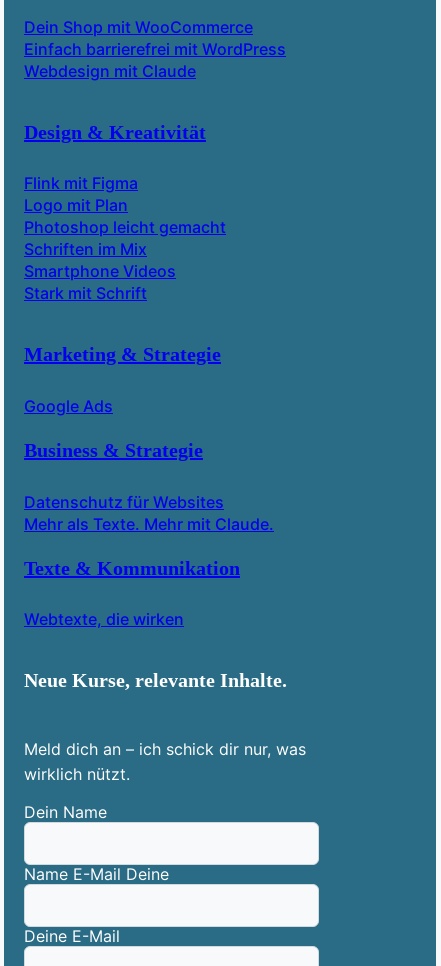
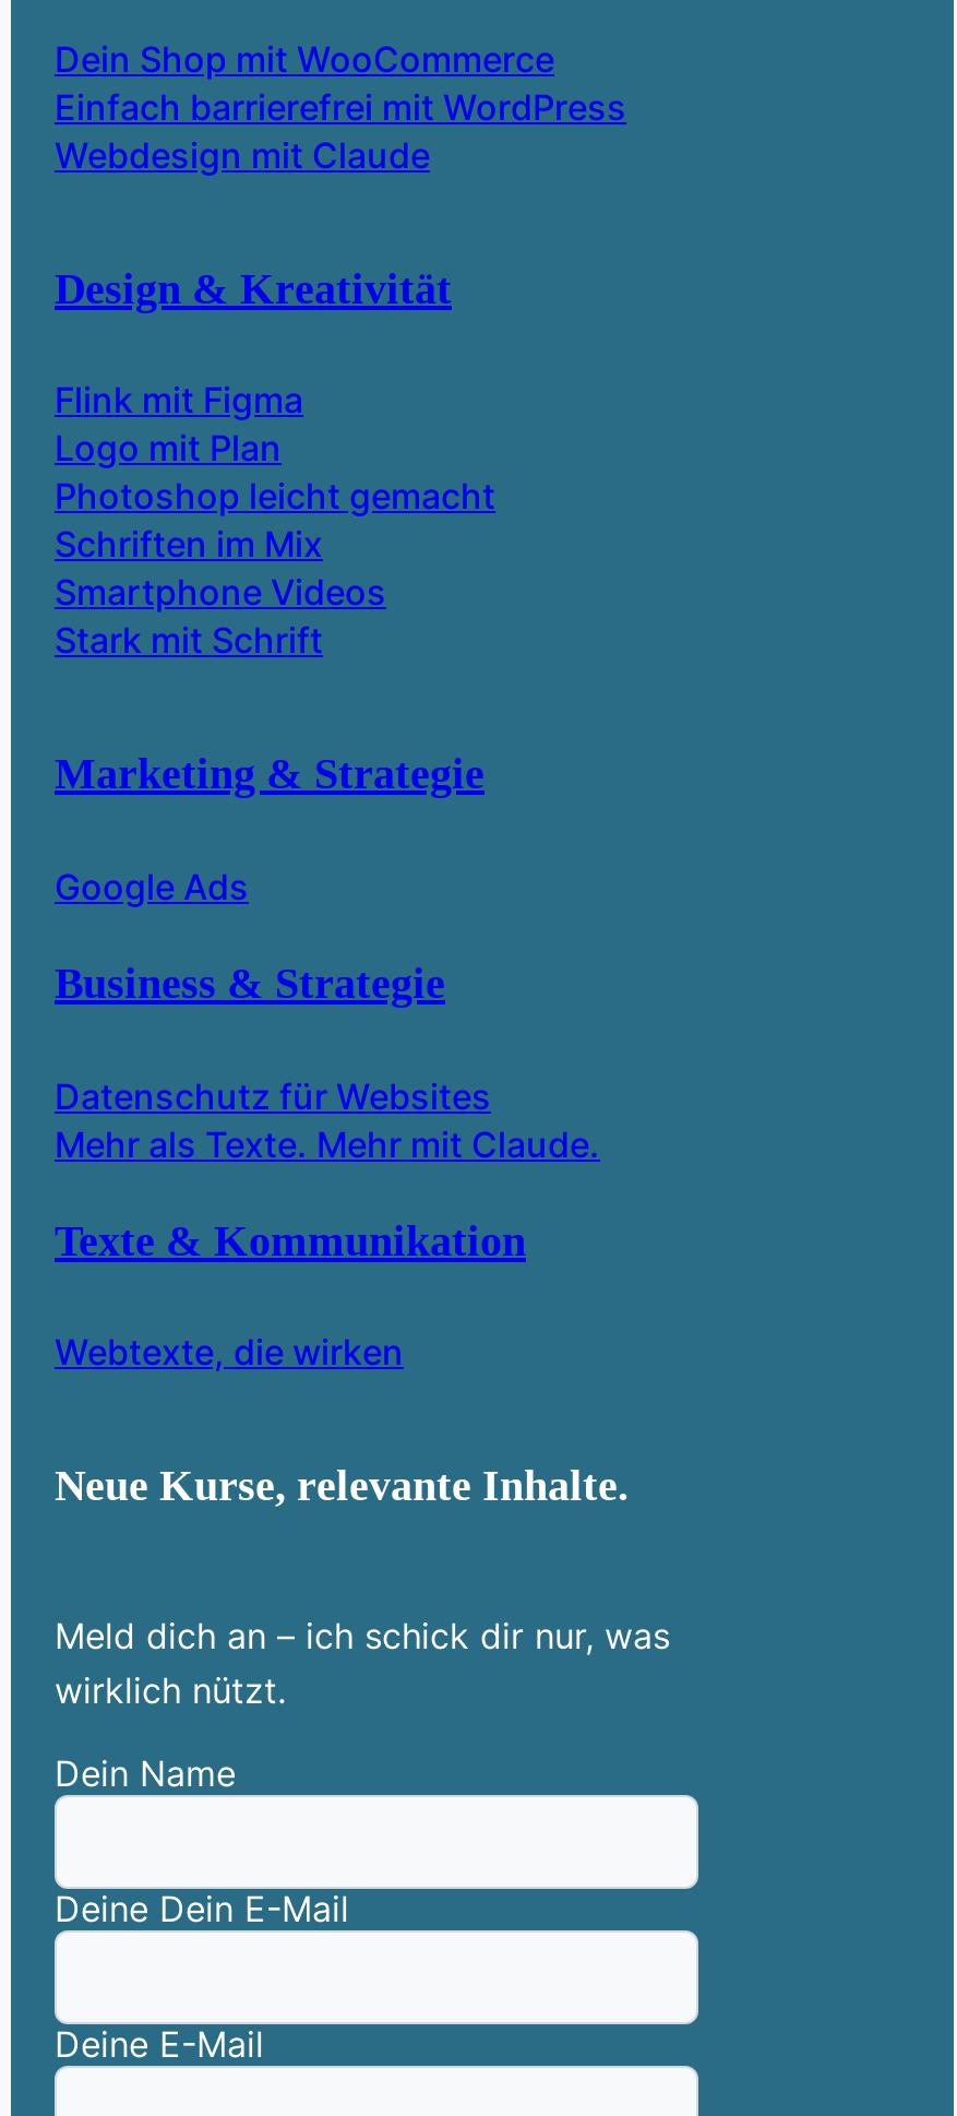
- Name E-Mail Deine
+ Deine Dein E-Mail
